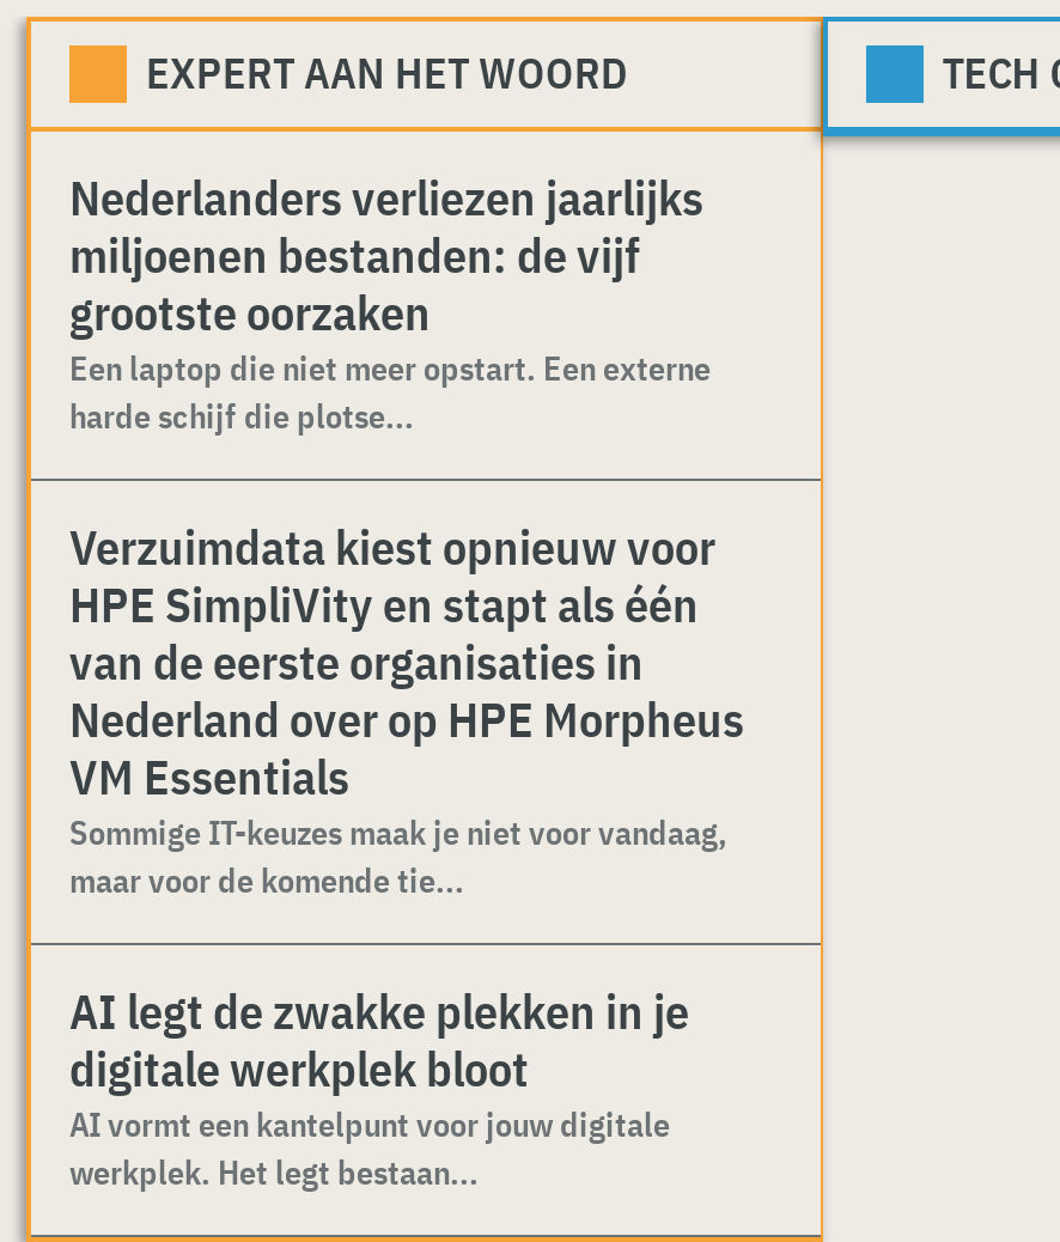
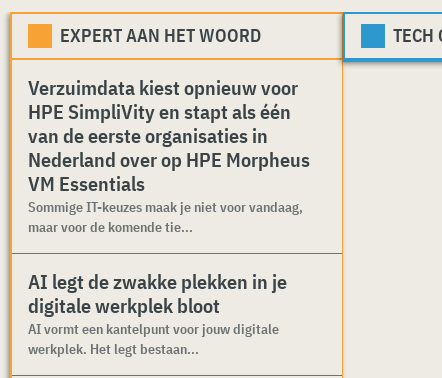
- Nederlanders verliezen jaarlijks
- miljoenen bestanden: de vijf
- grootste oorzaken
- Een laptop die niet meer opstart. Een externe
- harde schijf die plotse...
